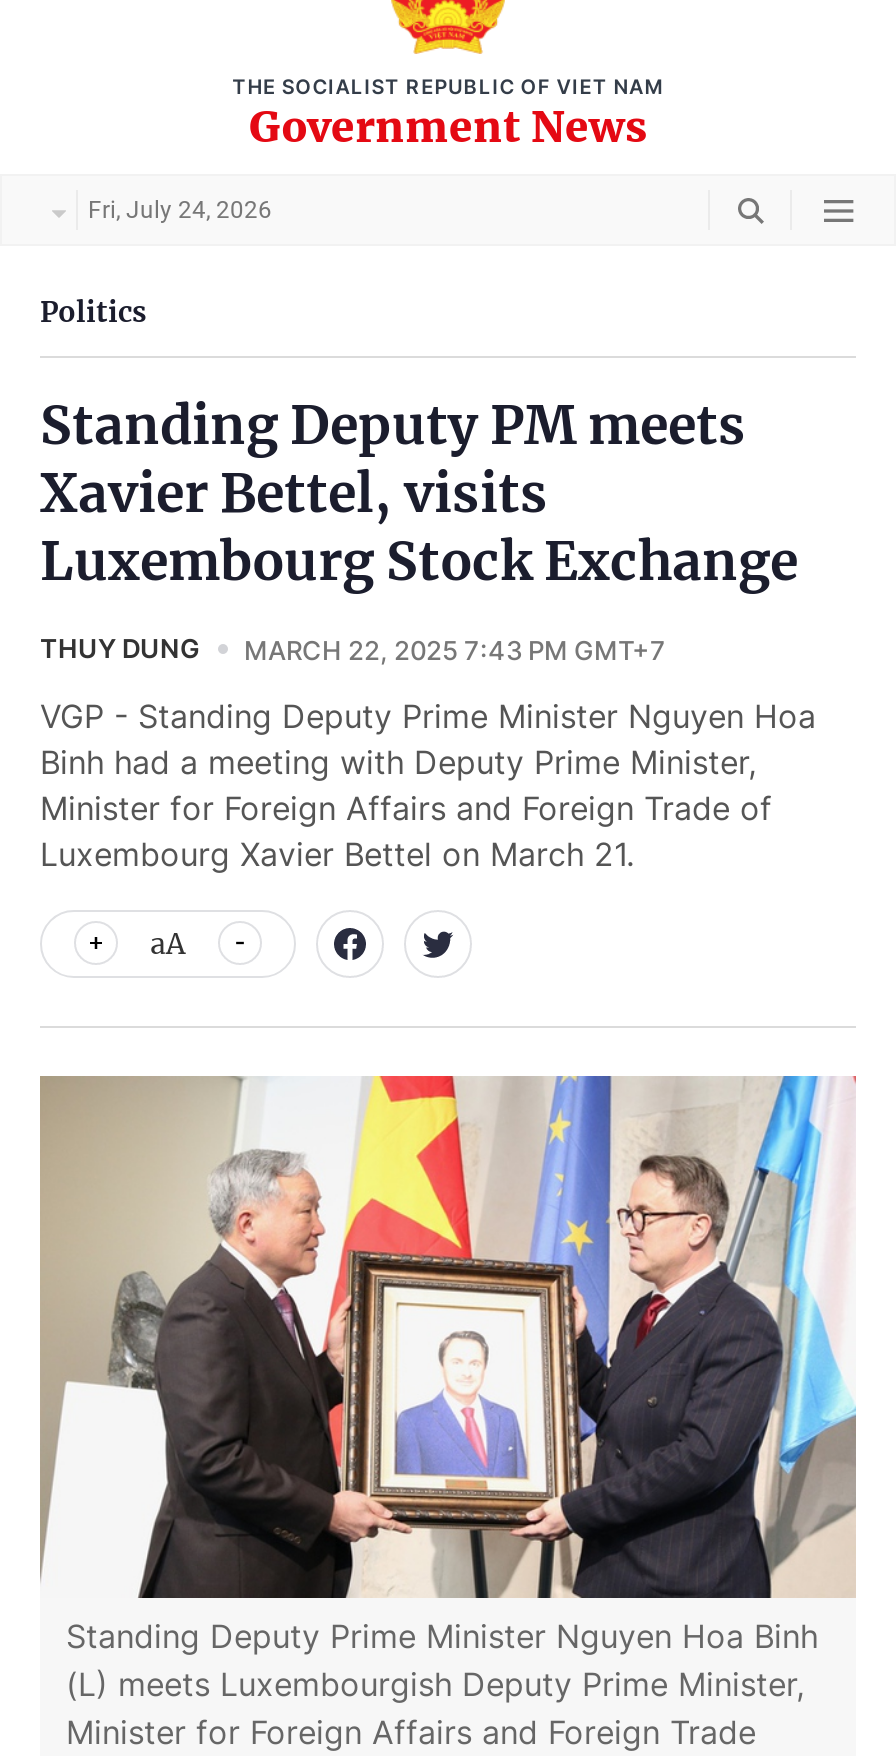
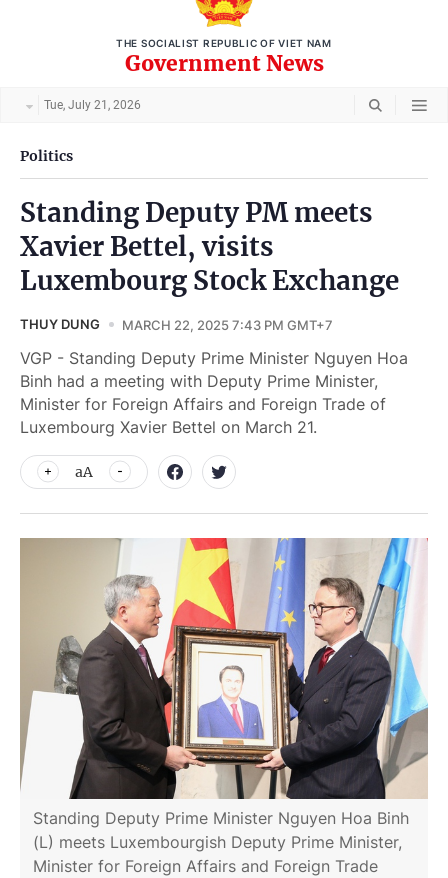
- Fri, July 24, 2026
+ Tue, July 21, 2026
